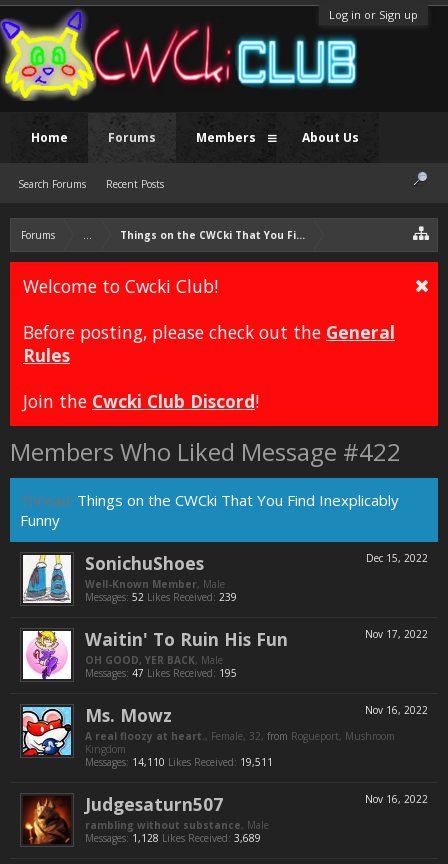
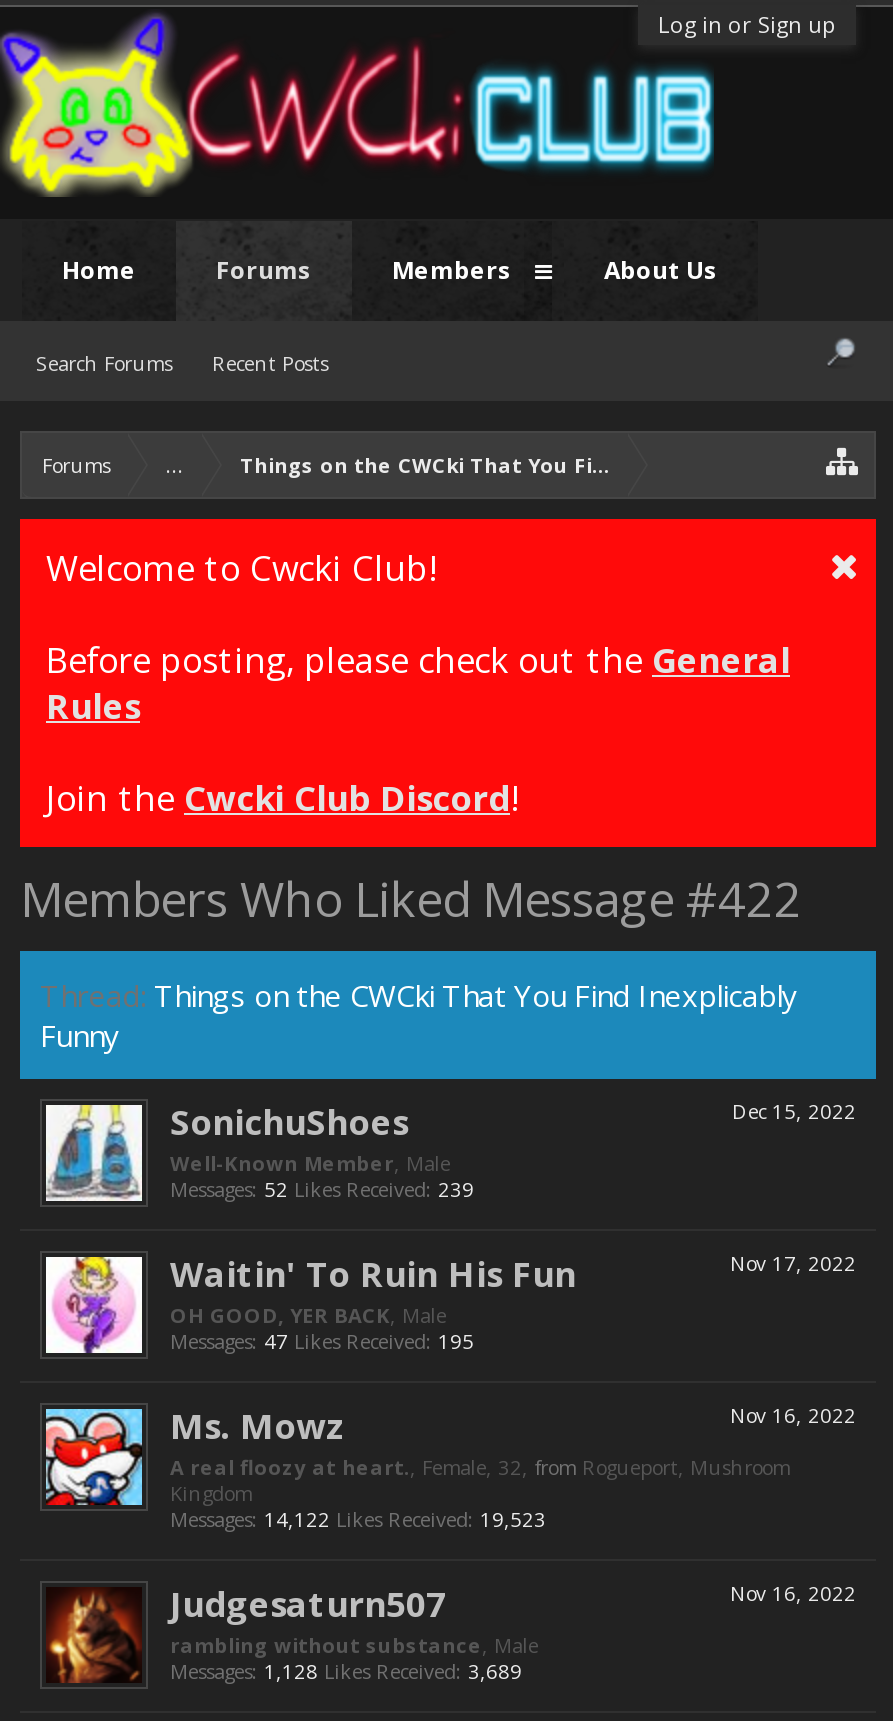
- Messages: 14,110 Likes Received: 19,511
+ Messages: 14,122 Likes Received: 19,523
